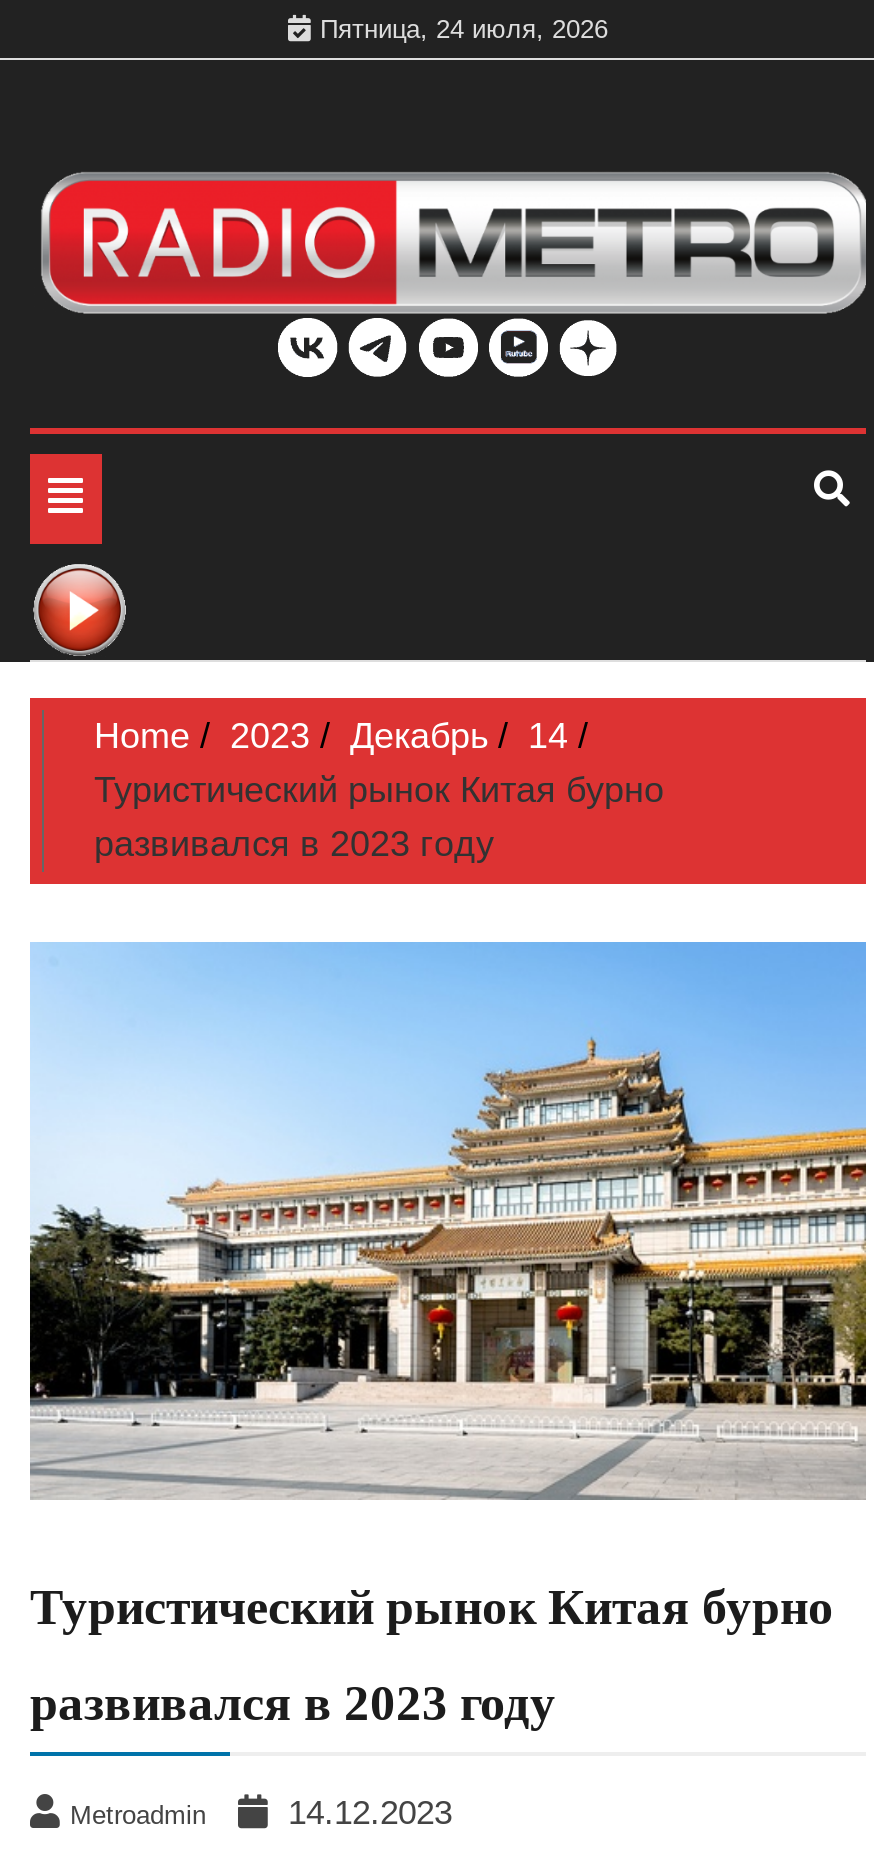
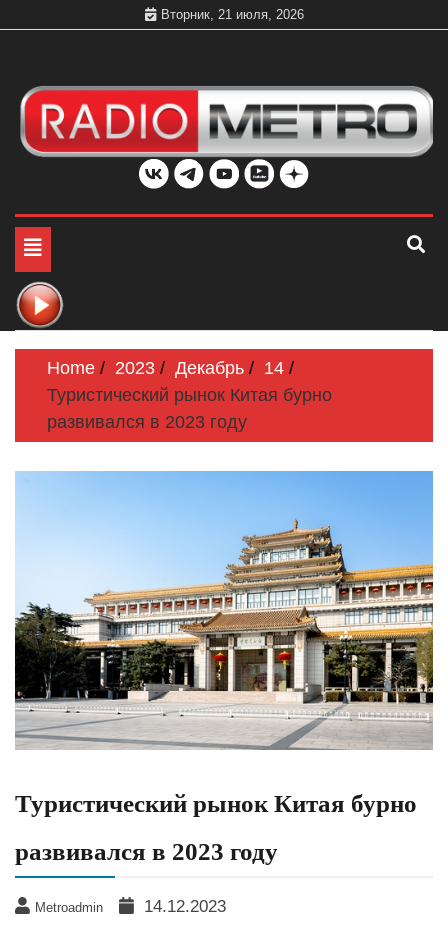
- Пятница, 24 июля, 2026
+ Вторник, 21 июля, 2026
